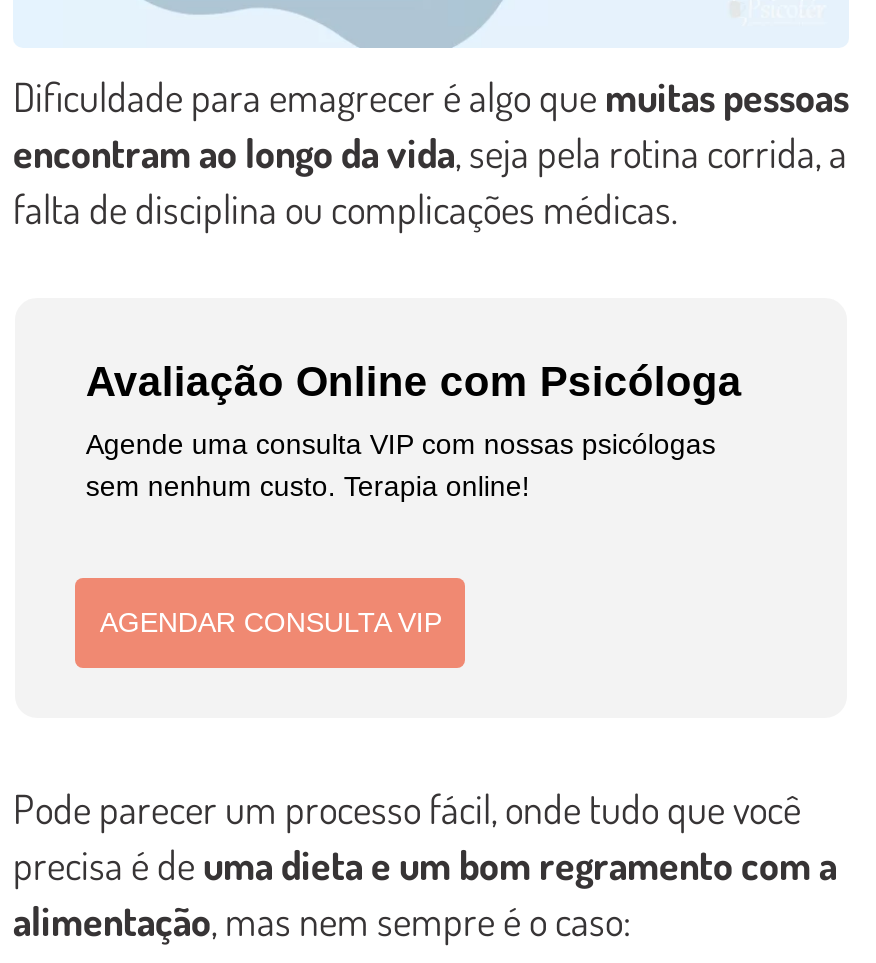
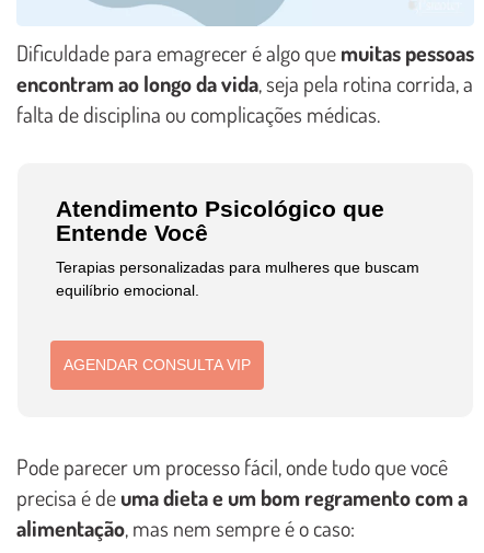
- Avaliação Online com Psicóloga
+ Atendimento Psicológico que
+ Entende Você

- Agende uma consulta VIP com nossas psicólogas
- sem nenhum custo. Terapia online!
+ Terapias personalizadas para mulheres que buscam
+ equilíbrio emocional.
